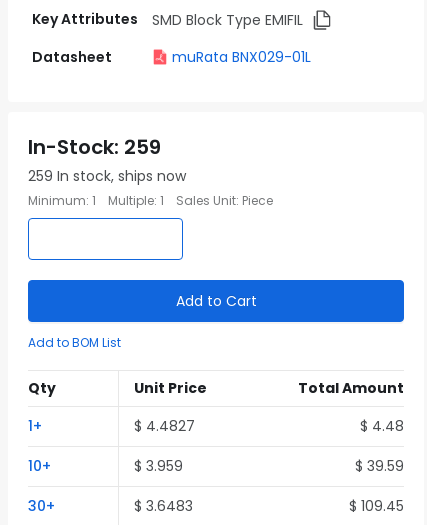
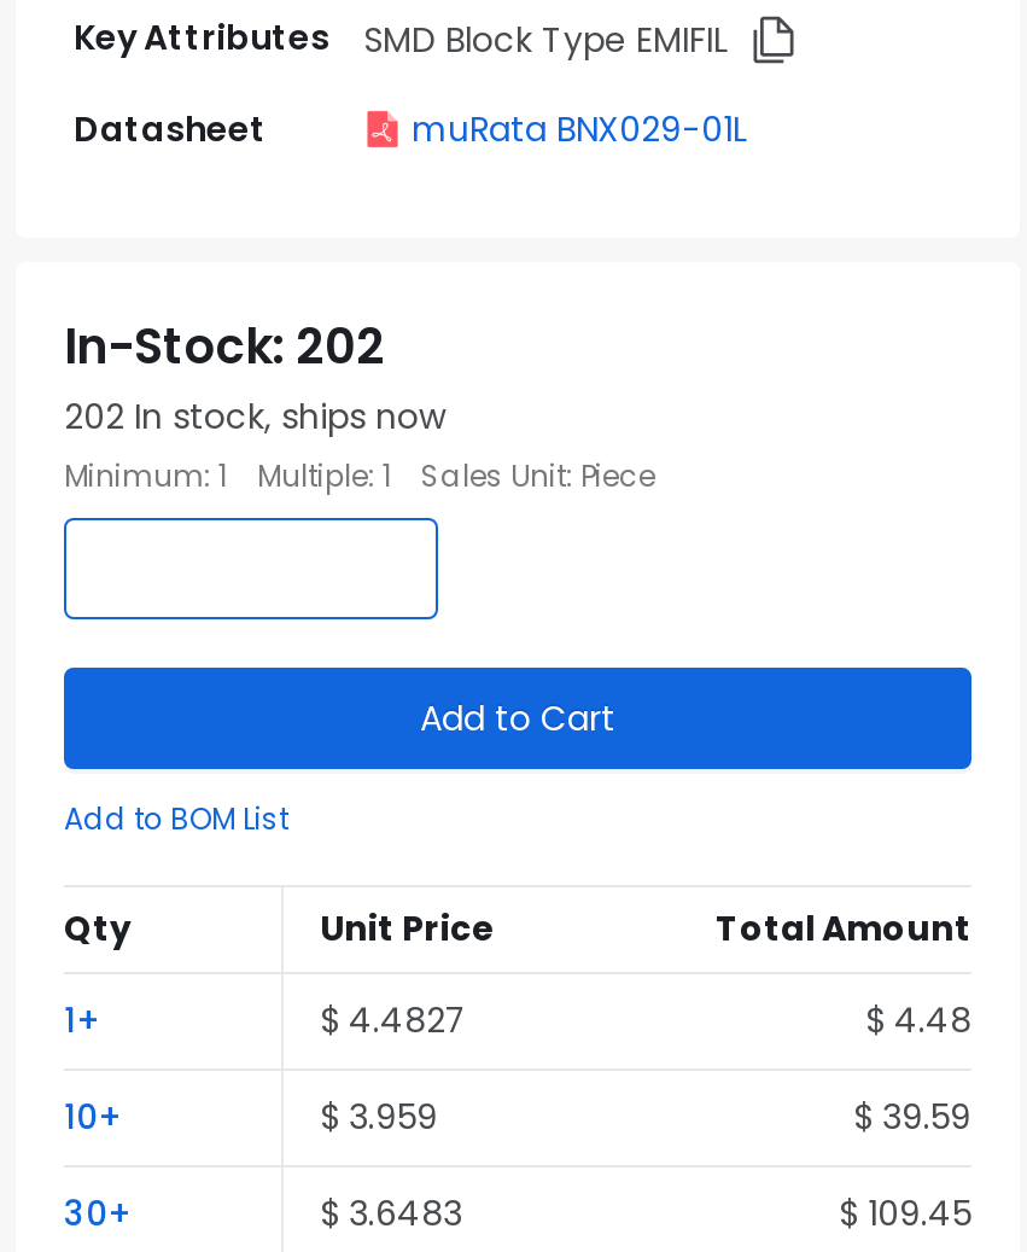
- In-Stock: 259
+ In-Stock: 202

- 259 In stock, ships now
+ 202 In stock, ships now
